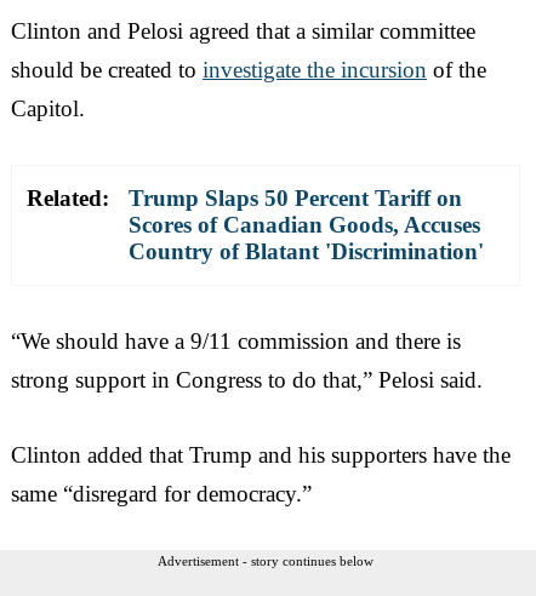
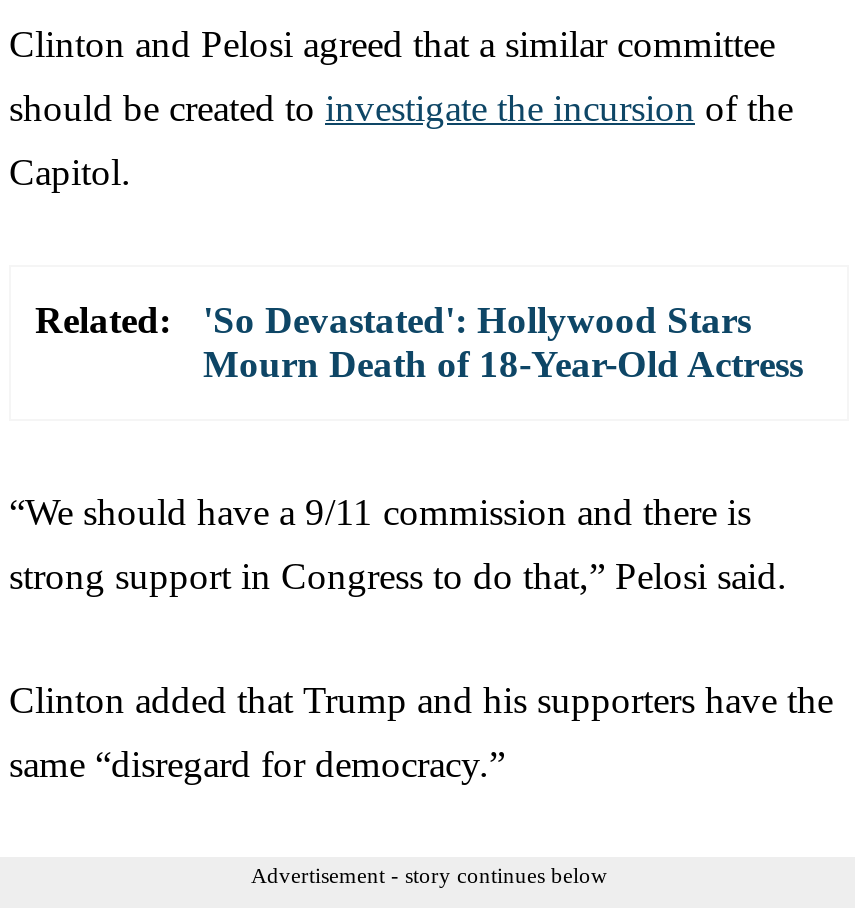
- Trump Slaps 50 Percent Tariff on
- Scores of Canadian Goods, Accuses
- Country of Blatant 'Discrimination'
+ 'So Devastated': Hollywood Stars
+ Mourn Death of 18-Year-Old Actress
